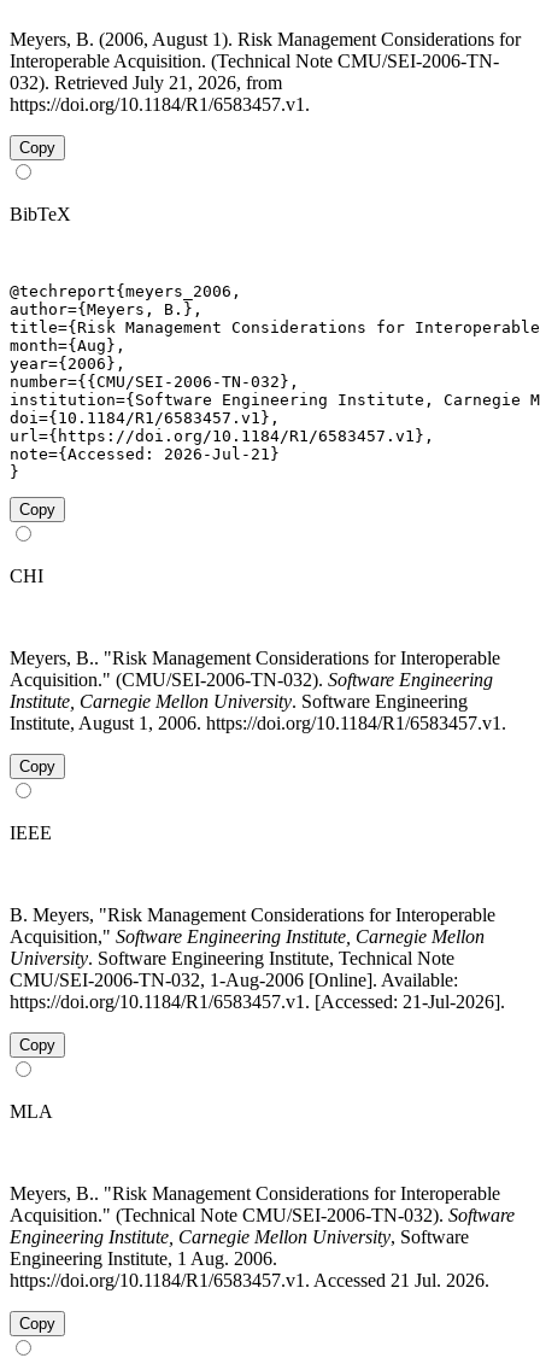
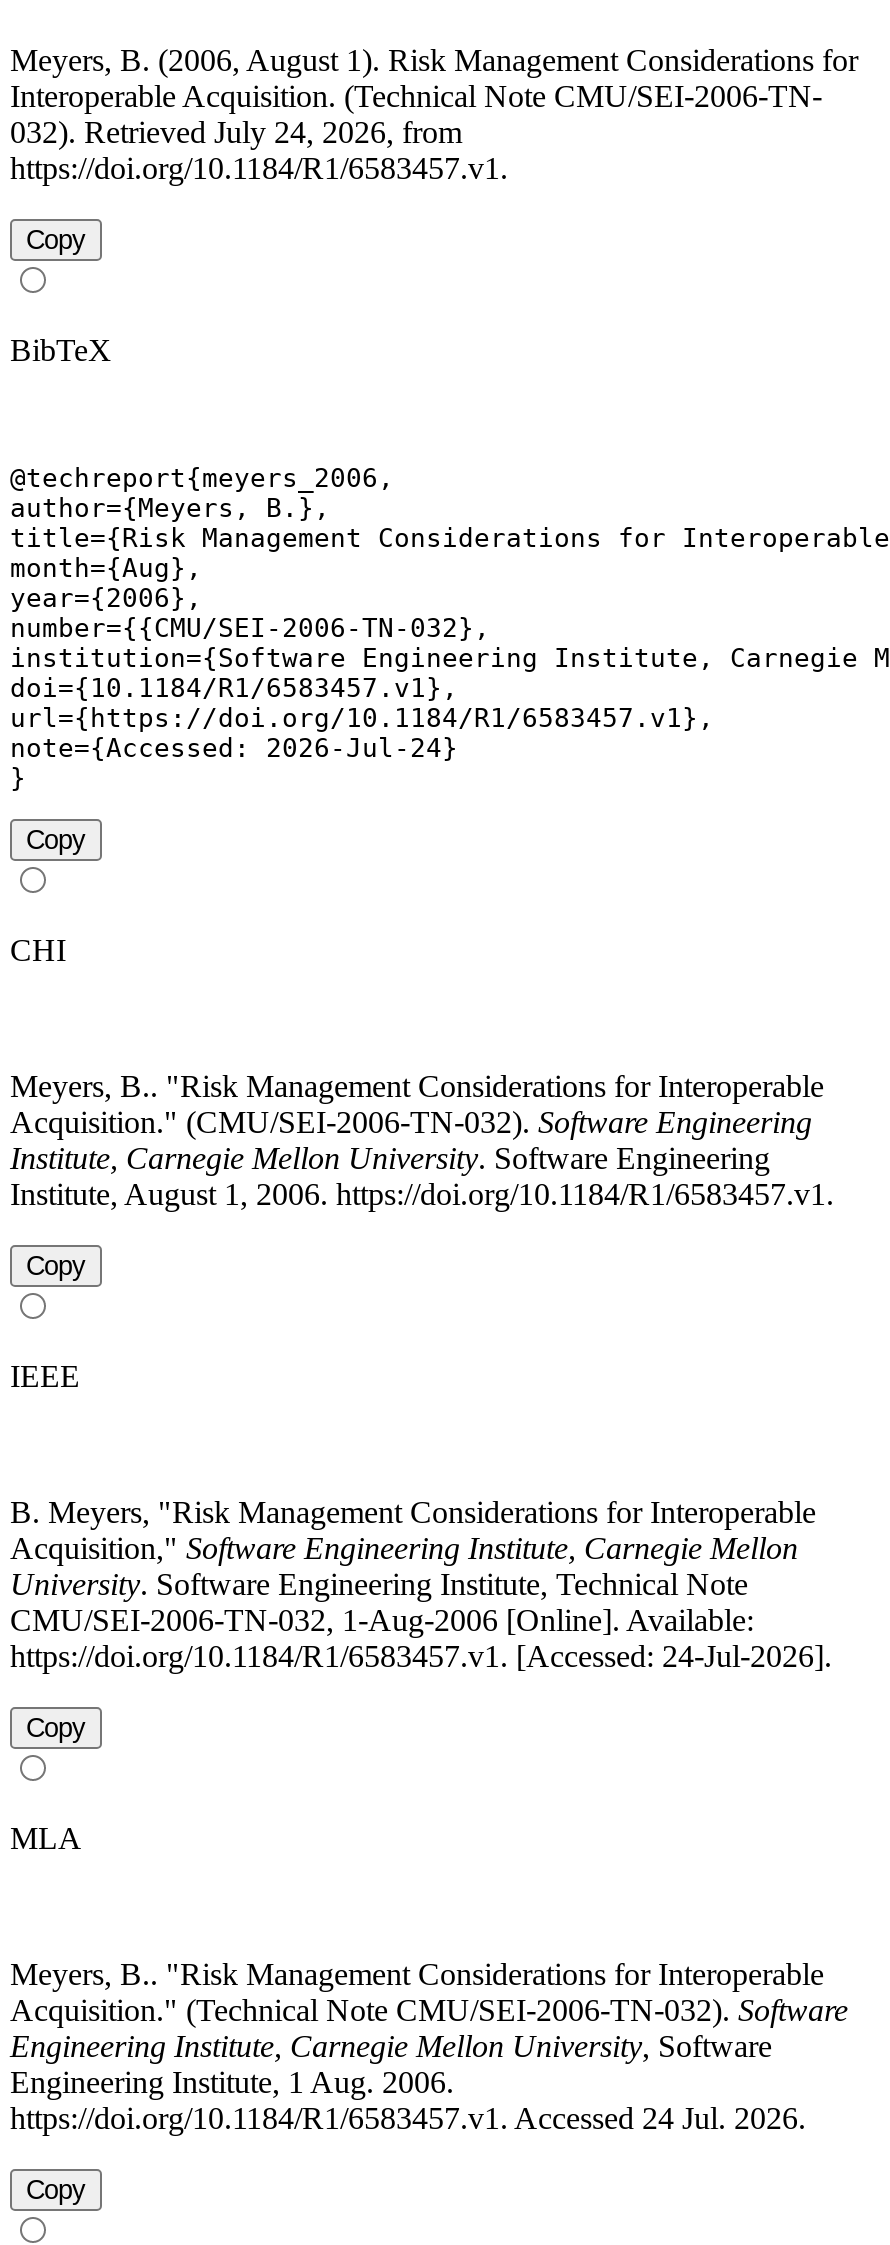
- 032). Retrieved July 21, 2026, from
+ 032). Retrieved July 24, 2026, from

- note={Accessed: 2026-Jul-21}
+ note={Accessed: 2026-Jul-24}

- https://doi.org/10.1184/R1/6583457.v1. [Accessed: 21-Jul-2026].
+ https://doi.org/10.1184/R1/6583457.v1. [Accessed: 24-Jul-2026].

- https://doi.org/10.1184/R1/6583457.v1. Accessed 21 Jul. 2026.
+ https://doi.org/10.1184/R1/6583457.v1. Accessed 24 Jul. 2026.
